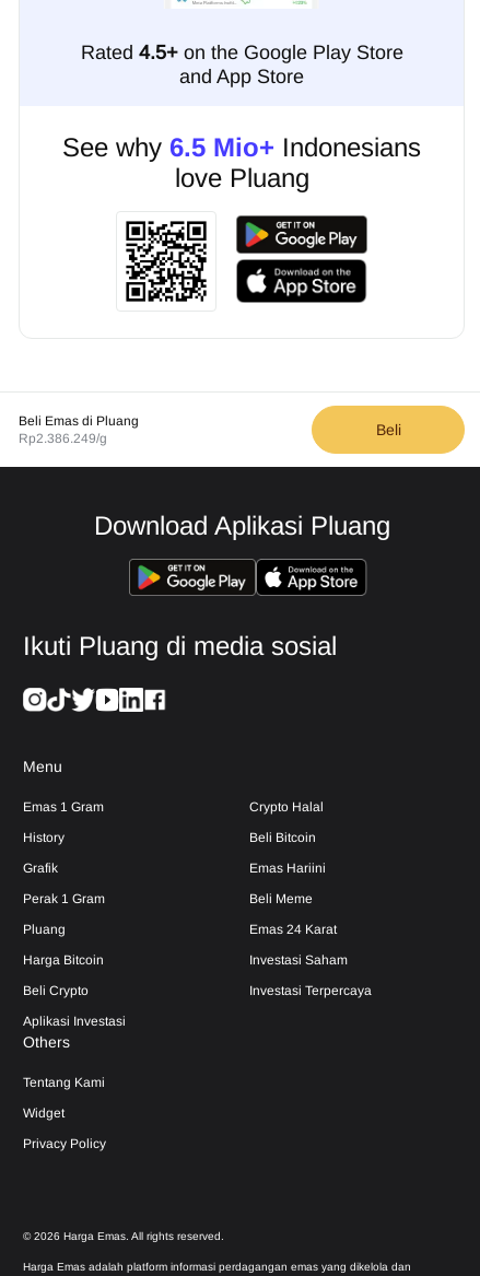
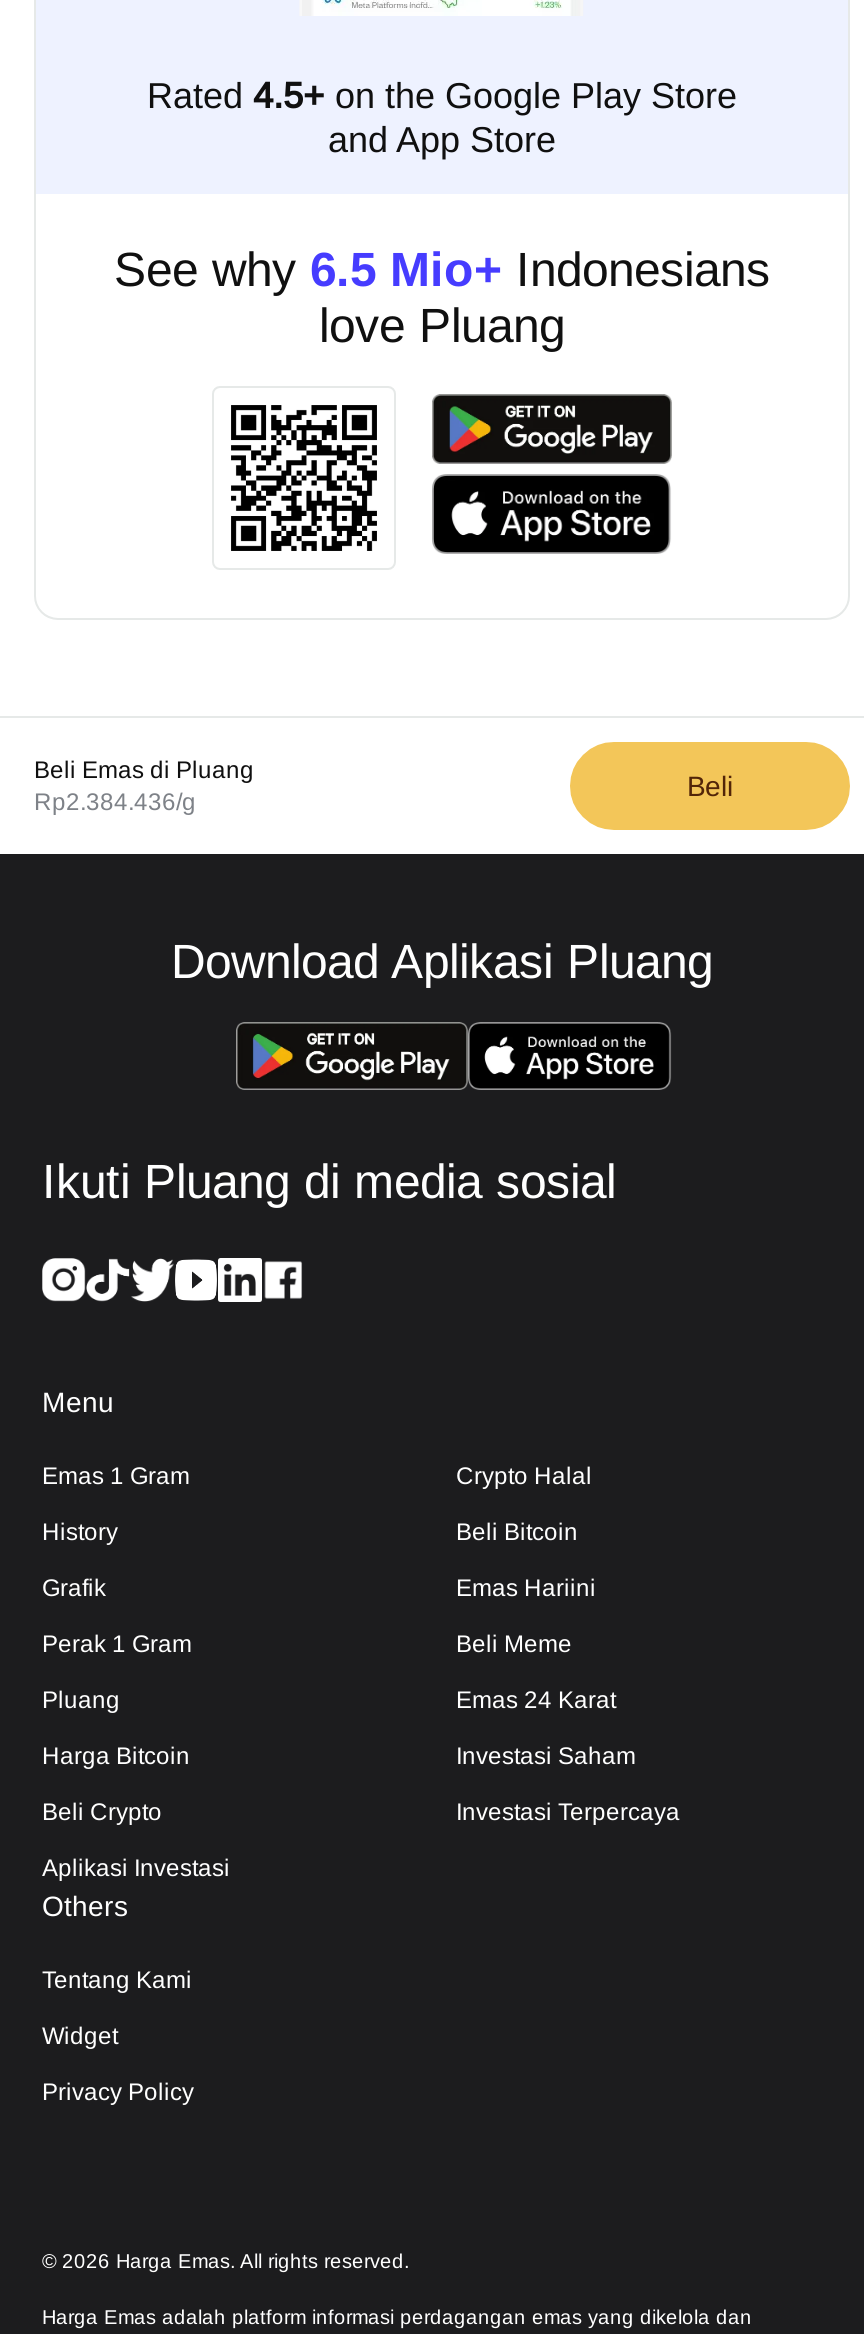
- Rp2.386.249/g
+ Rp2.384.436/g
